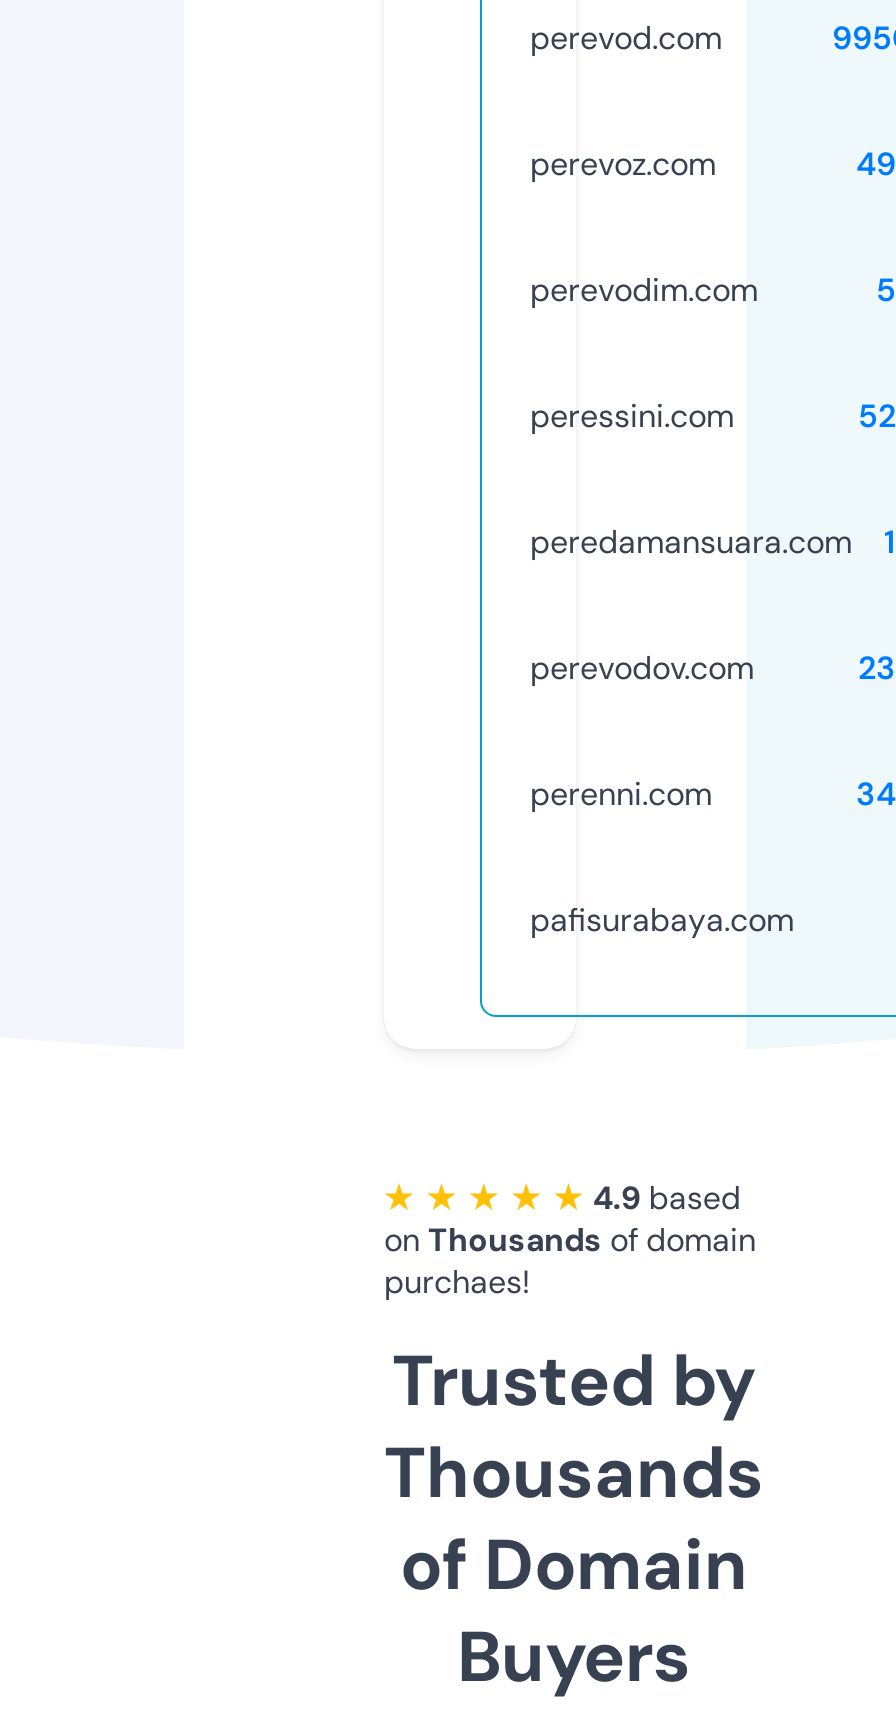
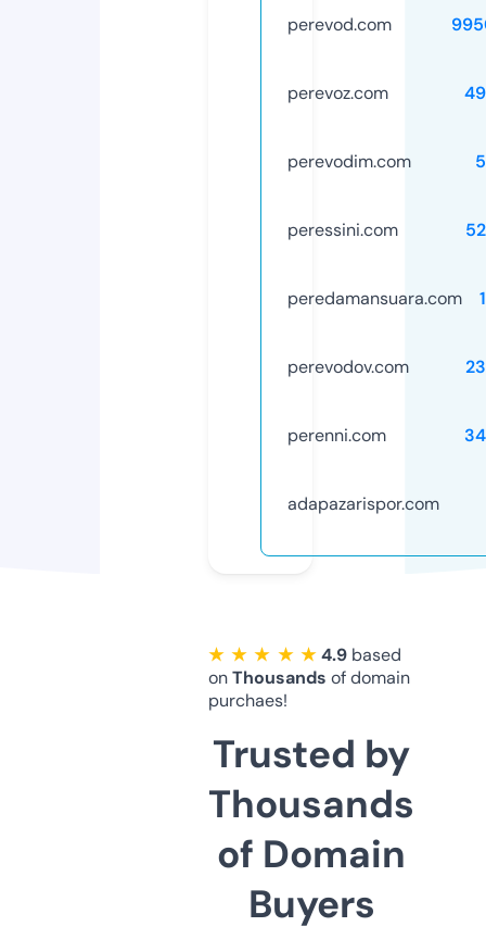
- pafisurabaya.com
+ adapazarispor.com
